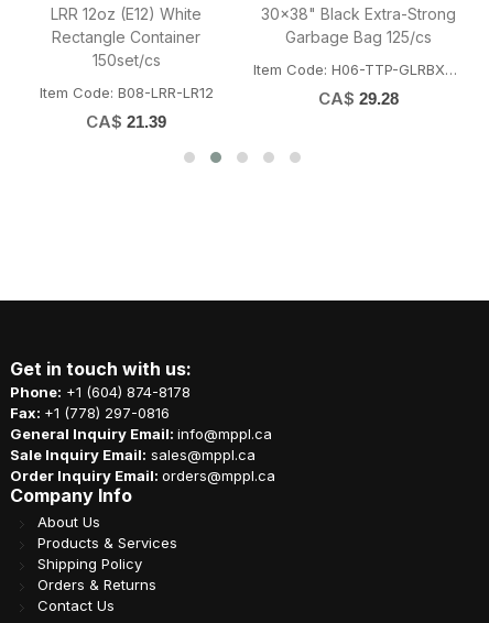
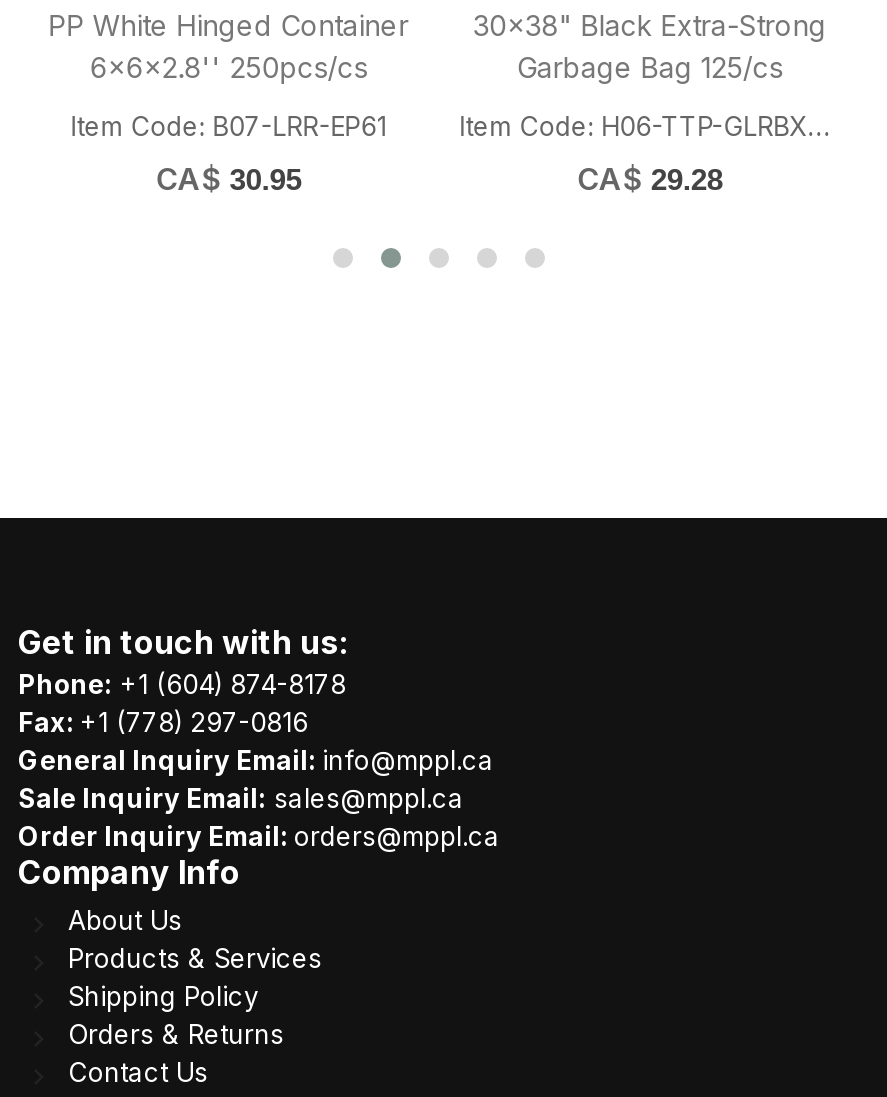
- LRR 12oz (E12) White
- Rectangle Container
- 150set/cs
+ PP White Hinged Container
+ 6x6x2.8'' 250pcs/cs

- Item Code: B08-LRR-LR12
+ Item Code: B07-LRR-EP61

- CA$ 21.39
+ CA$ 30.95
